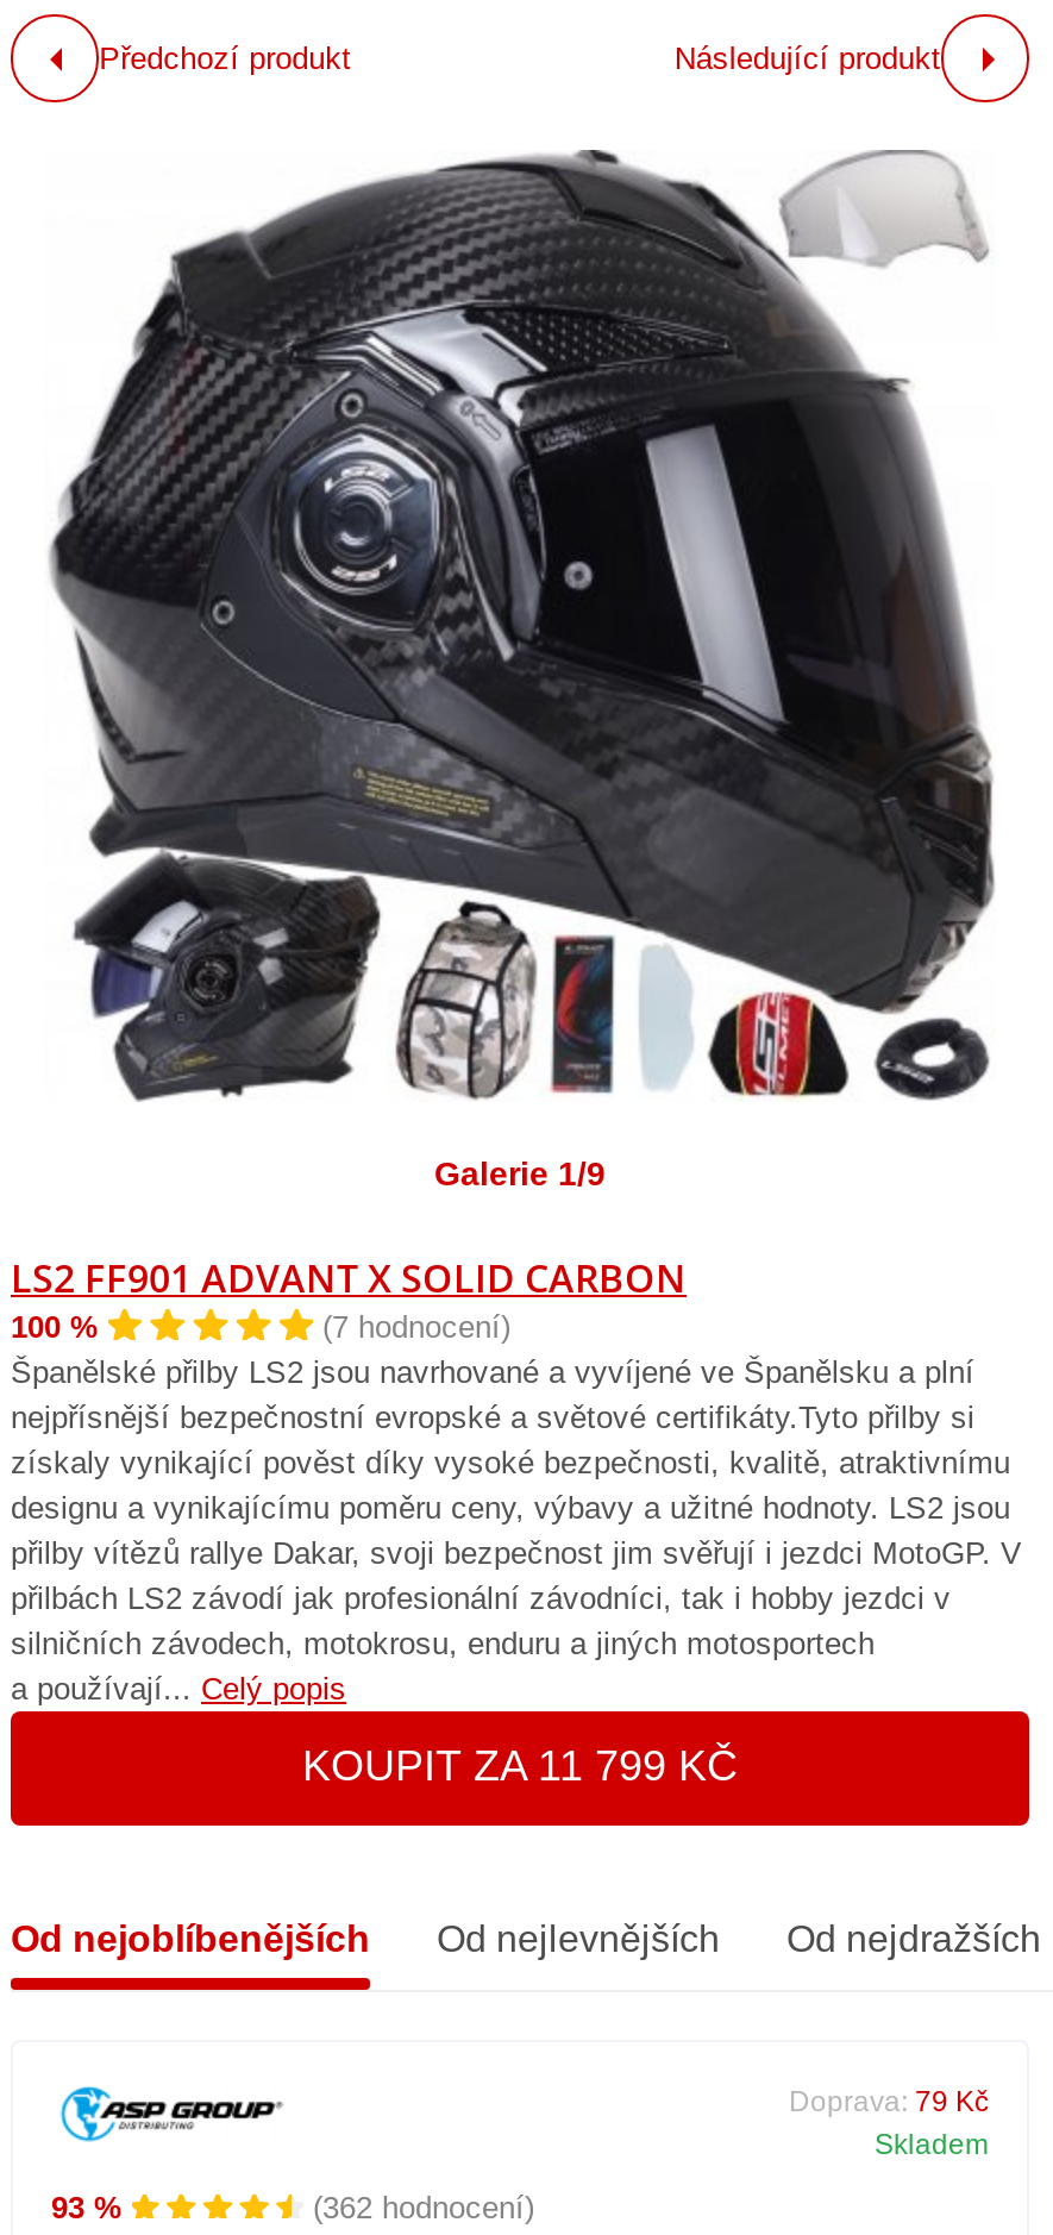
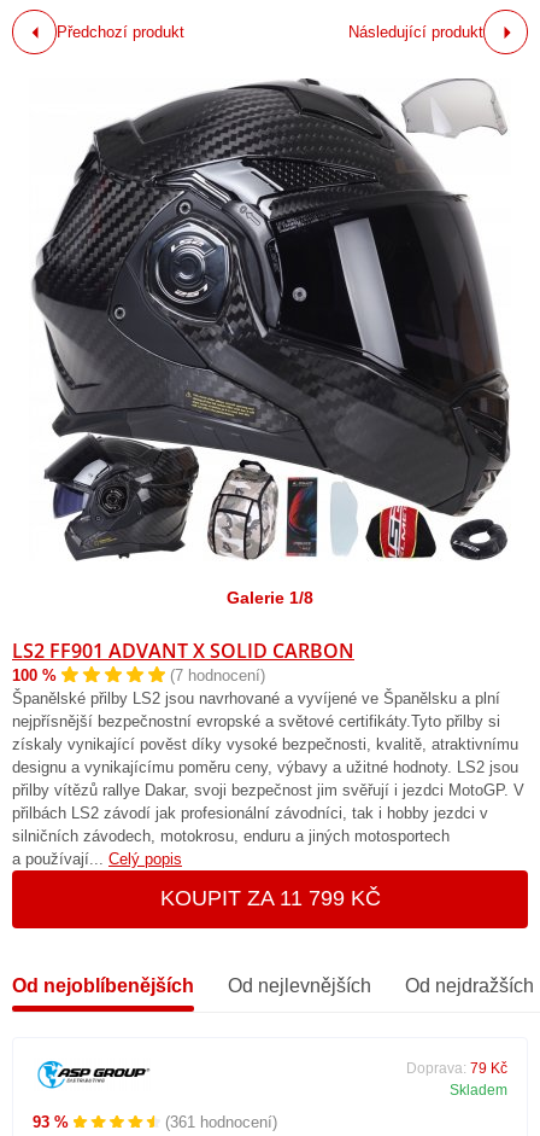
- Galerie 1/9
+ Galerie 1/8

- (362 hodnocení)
+ (361 hodnocení)
